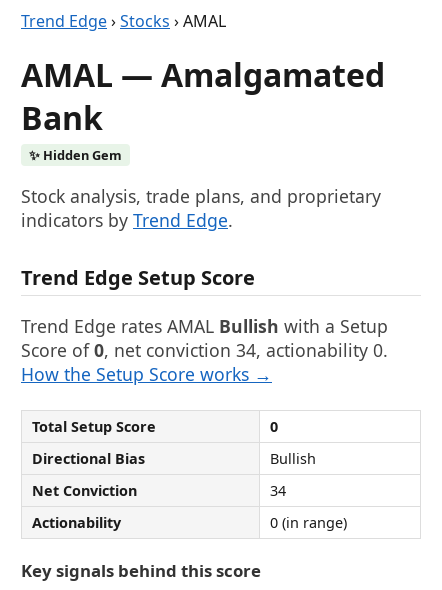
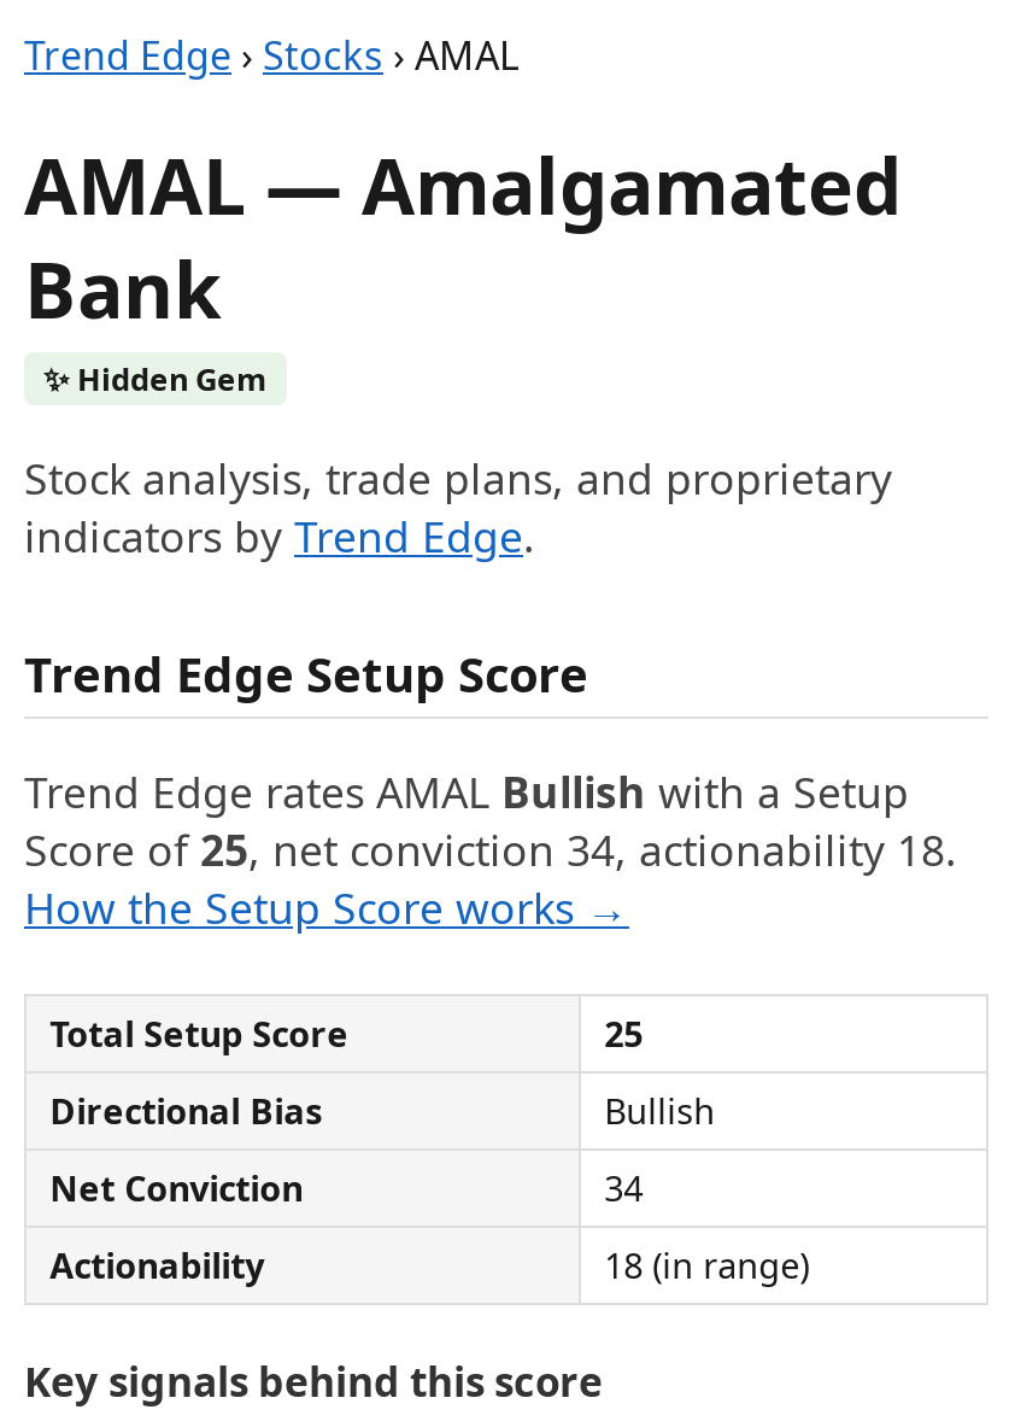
- Score of 0, net conviction 34, actionability 0.
+ Score of 25, net conviction 34, actionability 18.

- 0
+ 25

- 0 (in range)
+ 18 (in range)
